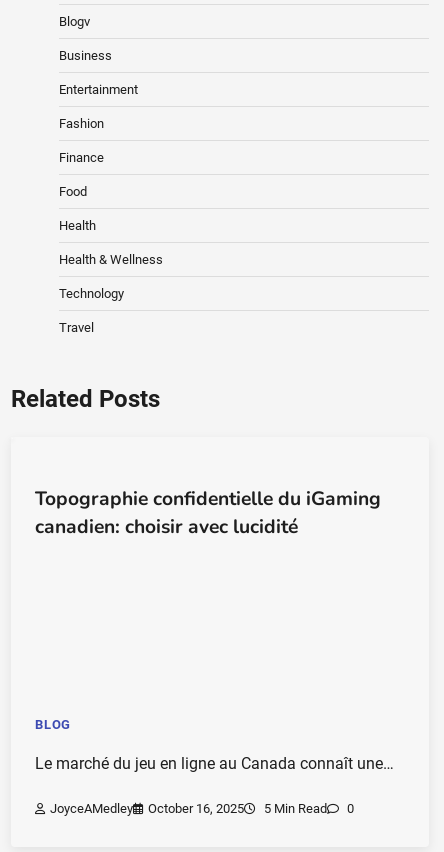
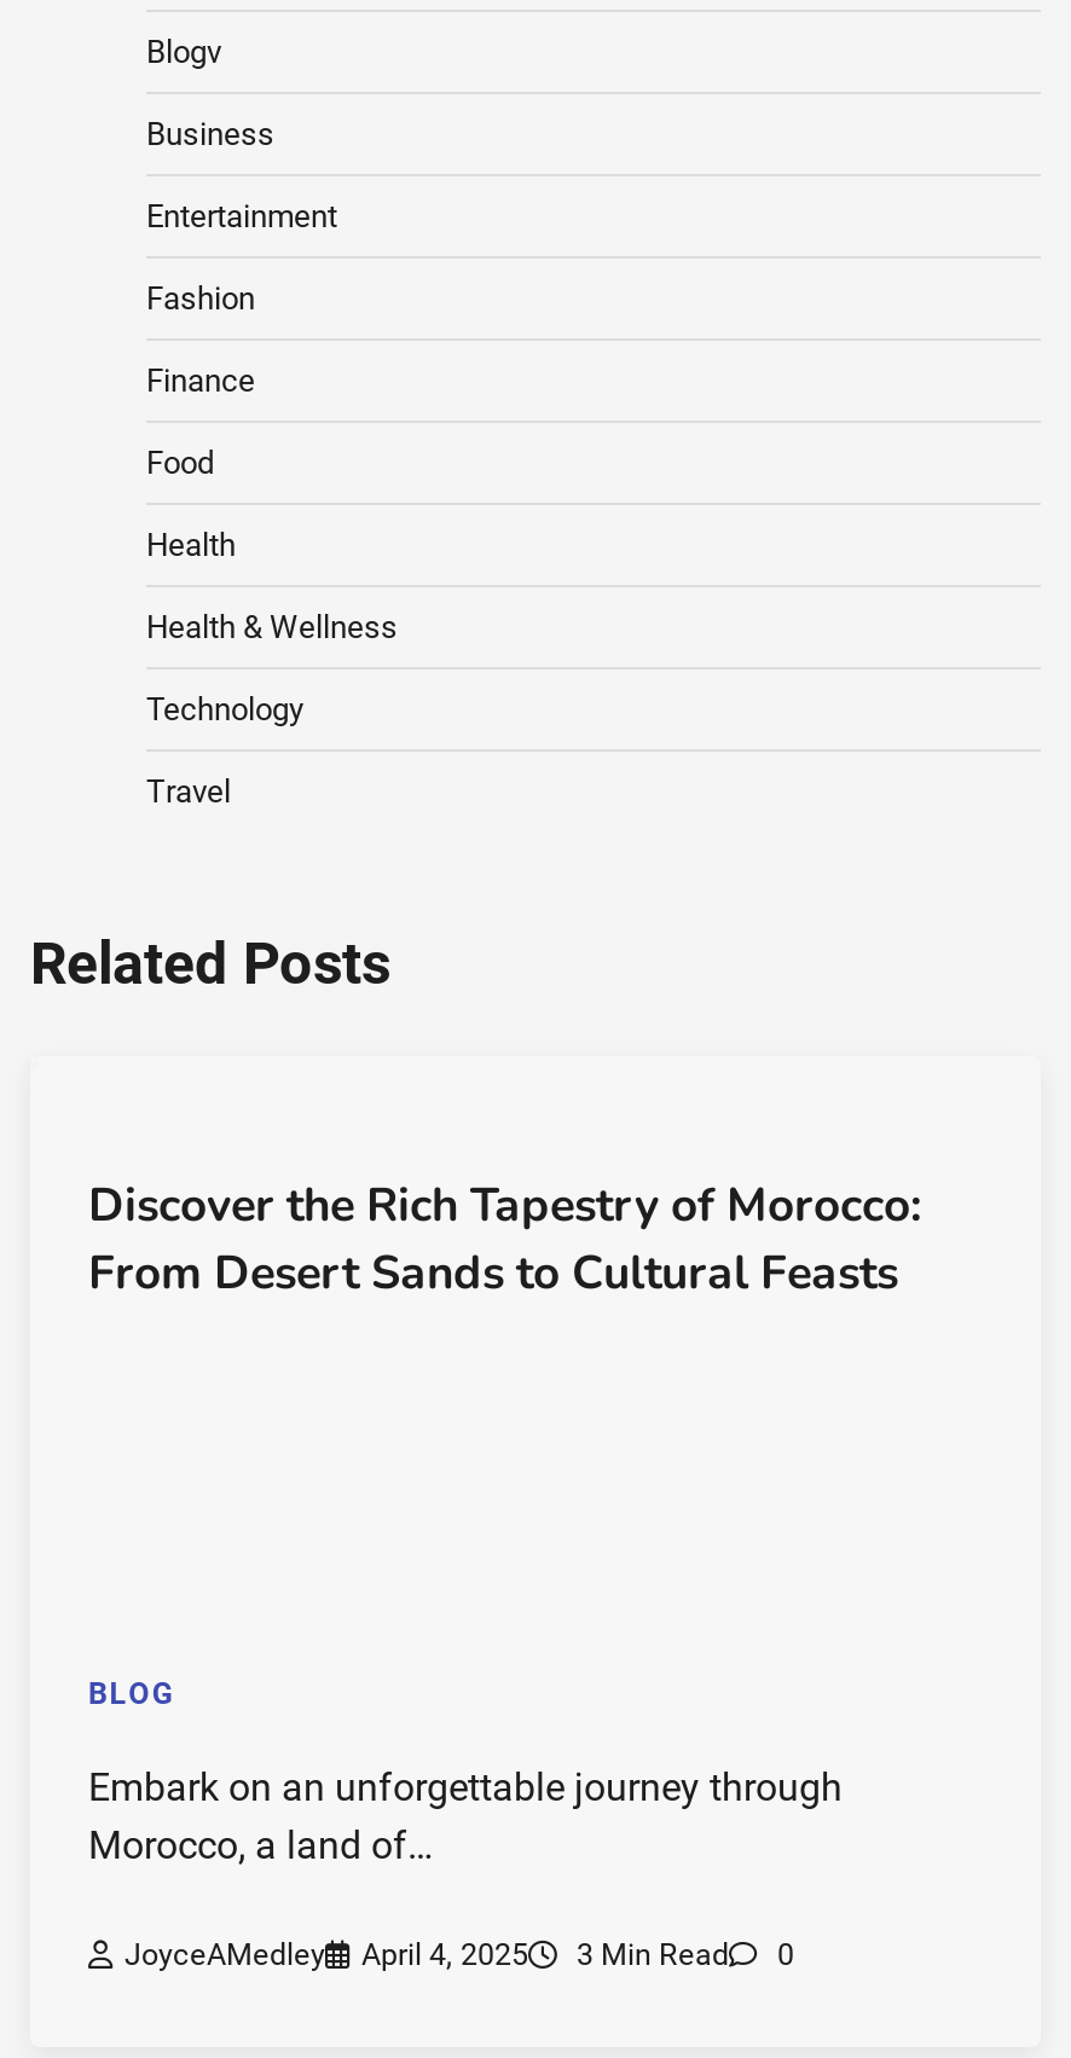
- Topographie confidentielle du iGaming
- canadien: choisir avec lucidité
+ Discover the Rich Tapestry of Morocco:
+ From Desert Sands to Cultural Feasts

moved up: BLOG

- Le marché du jeu en ligne au Canada connaît une…
+ Embark on an unforgettable journey through
+ Morocco, a land of…

- October 16, 2025
- 5 Min Read
+ April 4, 2025
+ 3 Min Read
